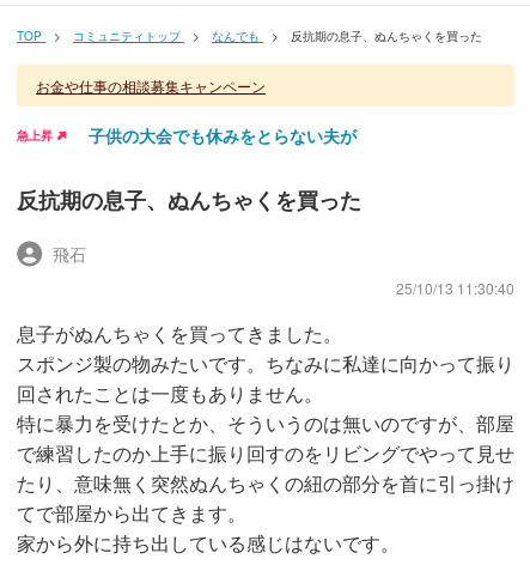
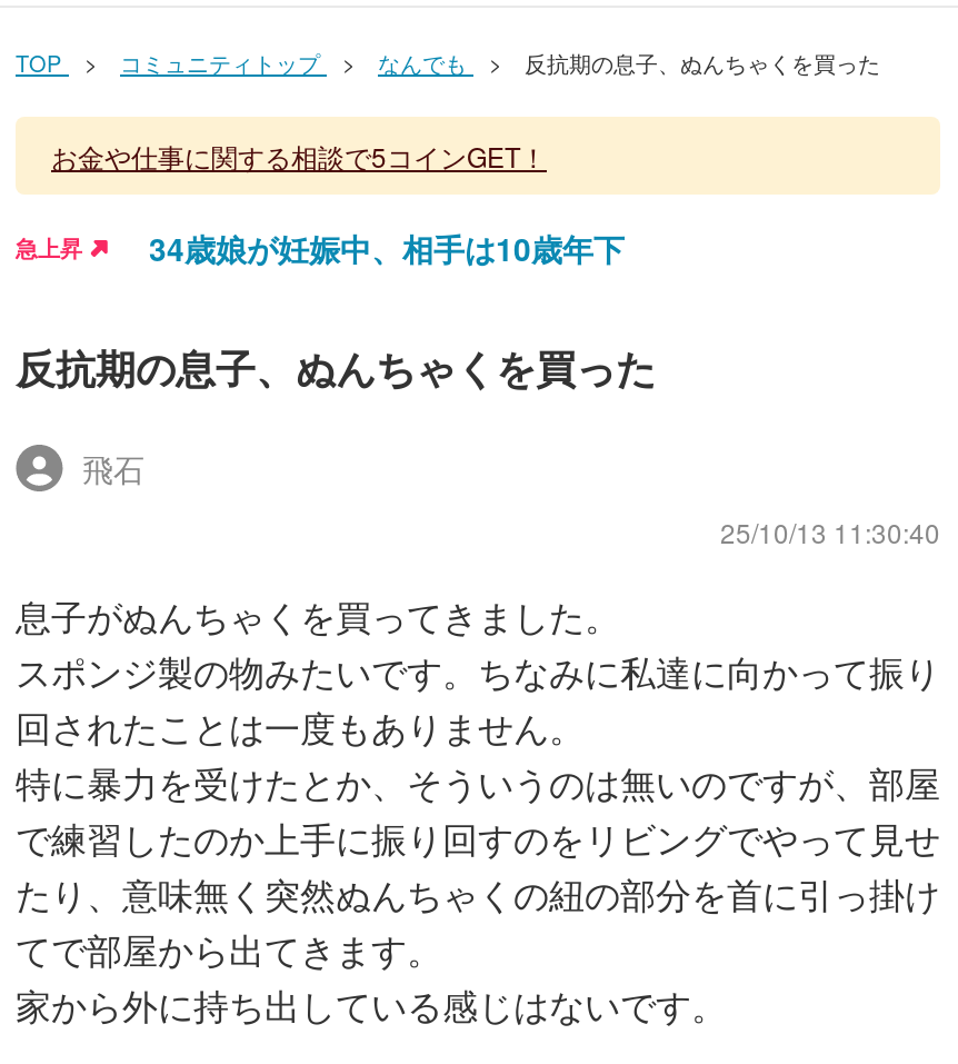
- お金や仕事の相談募集キャンペーン
+ お金や仕事に関する相談で5コインGET！

- 子供の大会でも休みをとらない夫が
+ 34歳娘が妊娠中、相手は10歳年下
